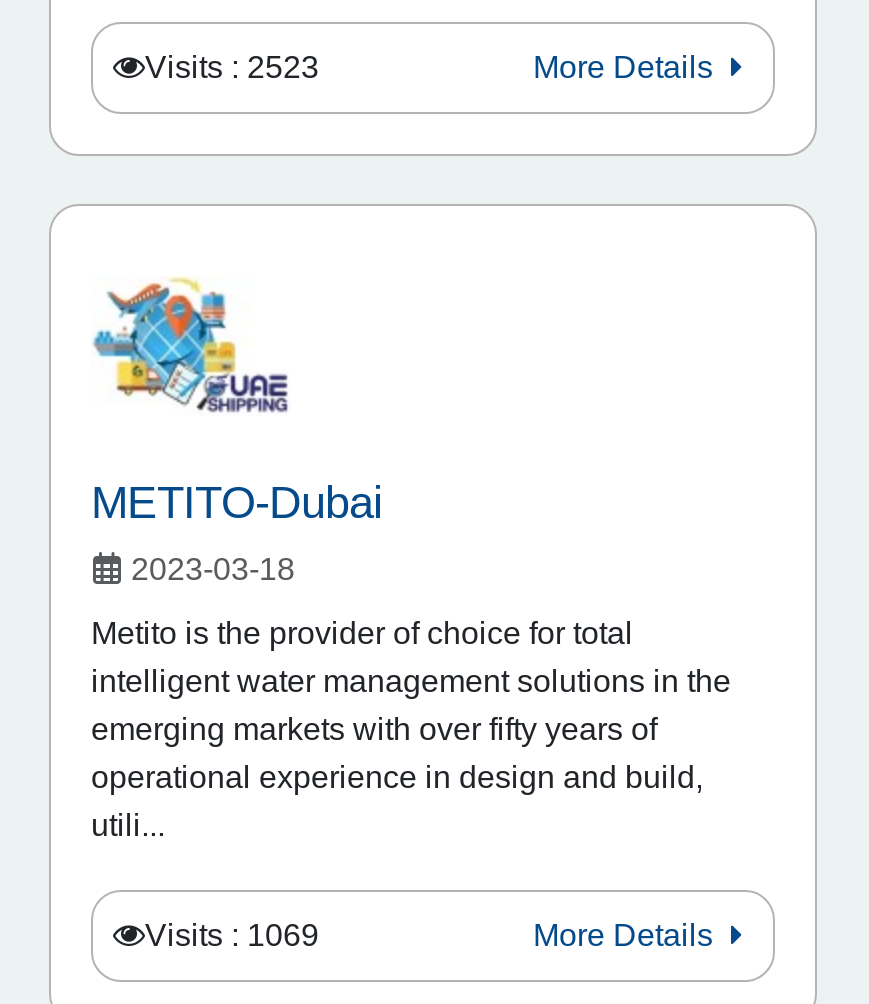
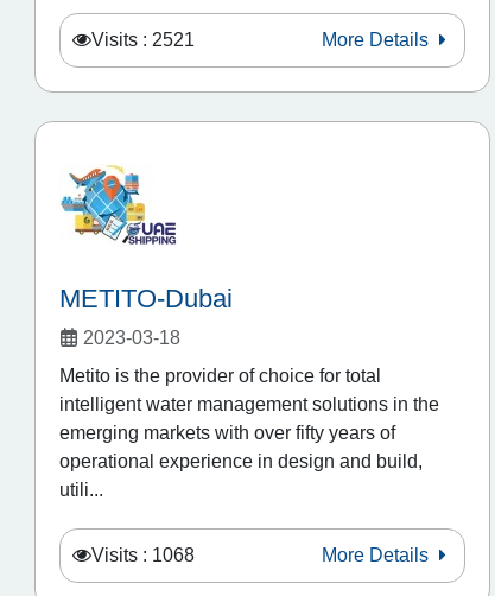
- Visits : 2523
+ Visits : 2521

- Visits : 1069
+ Visits : 1068
